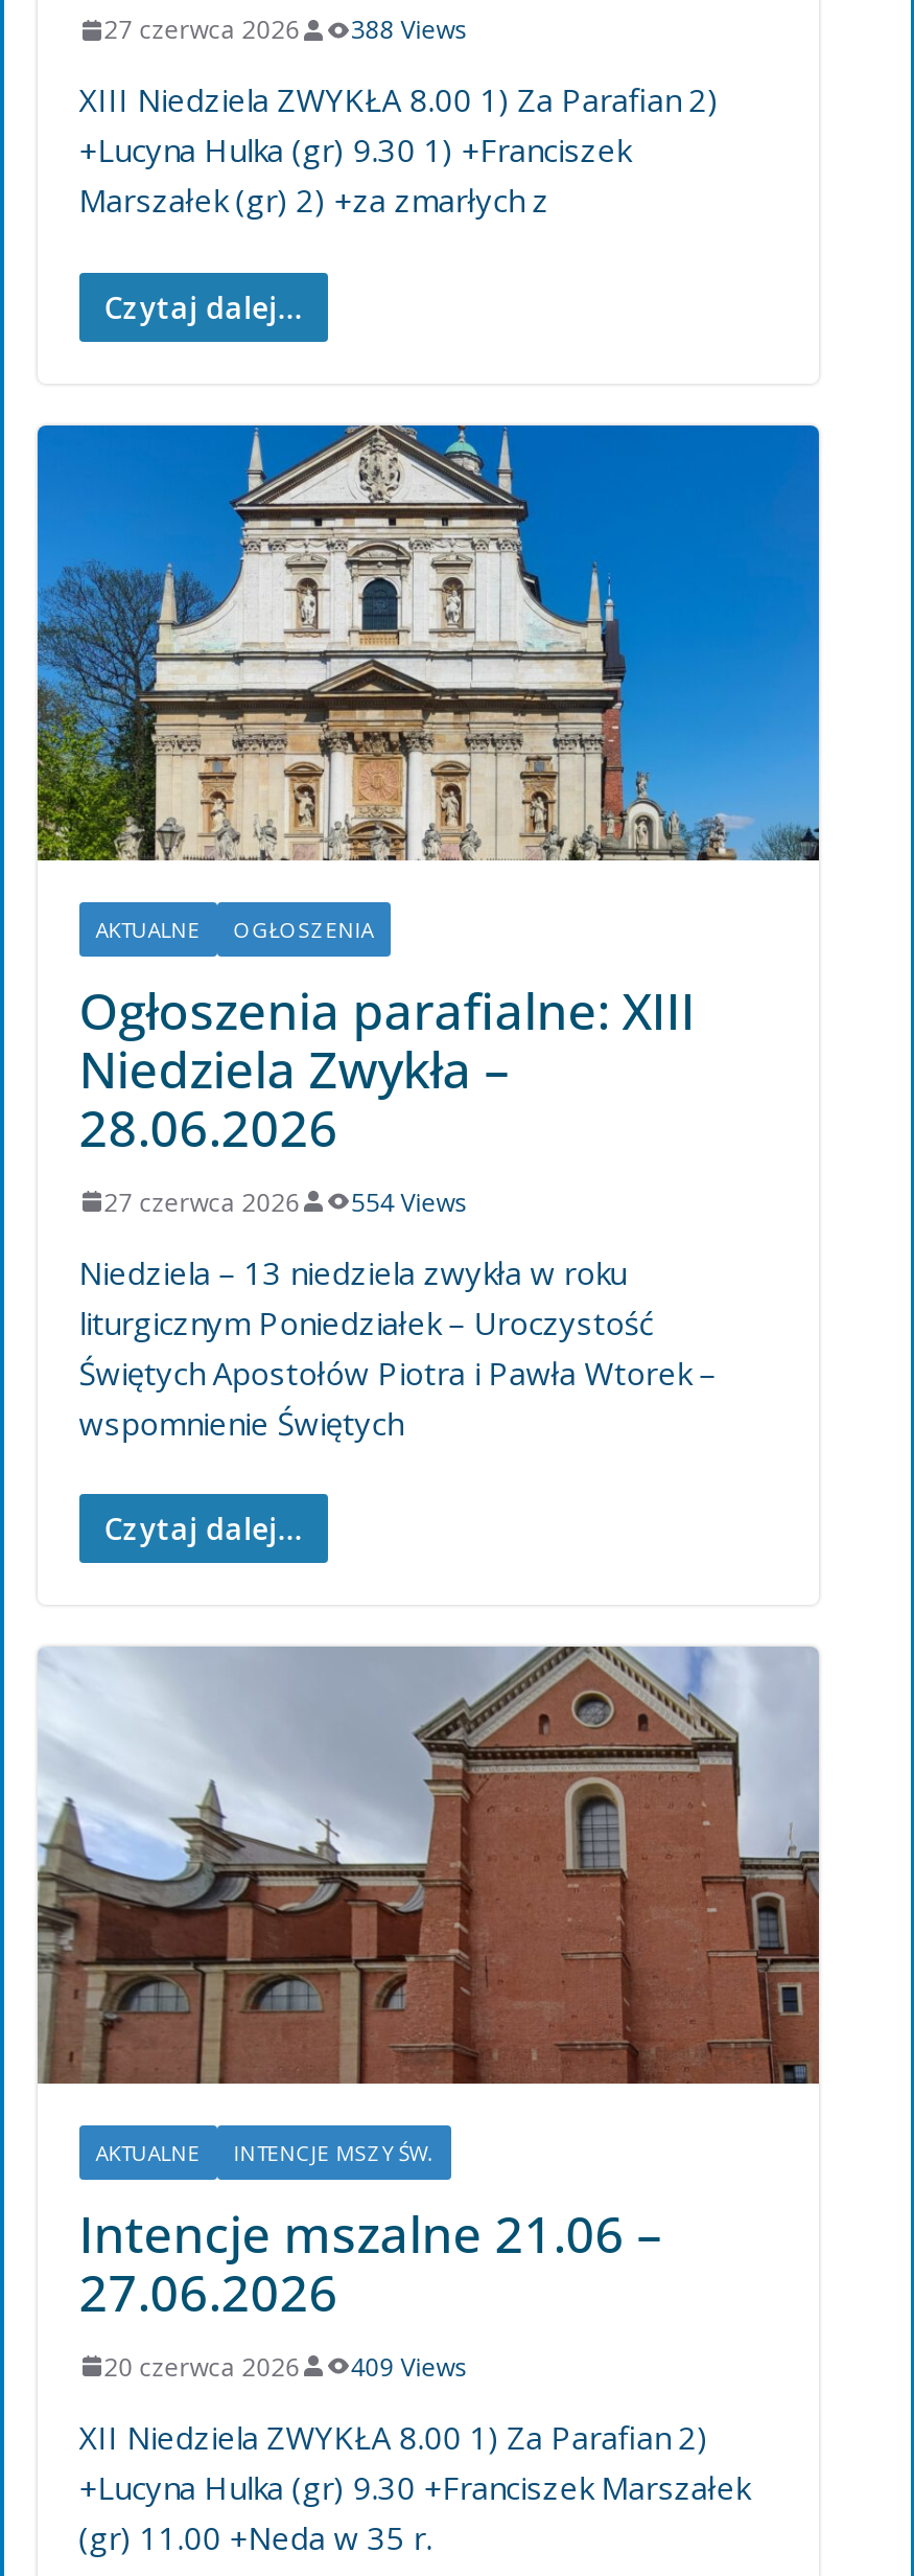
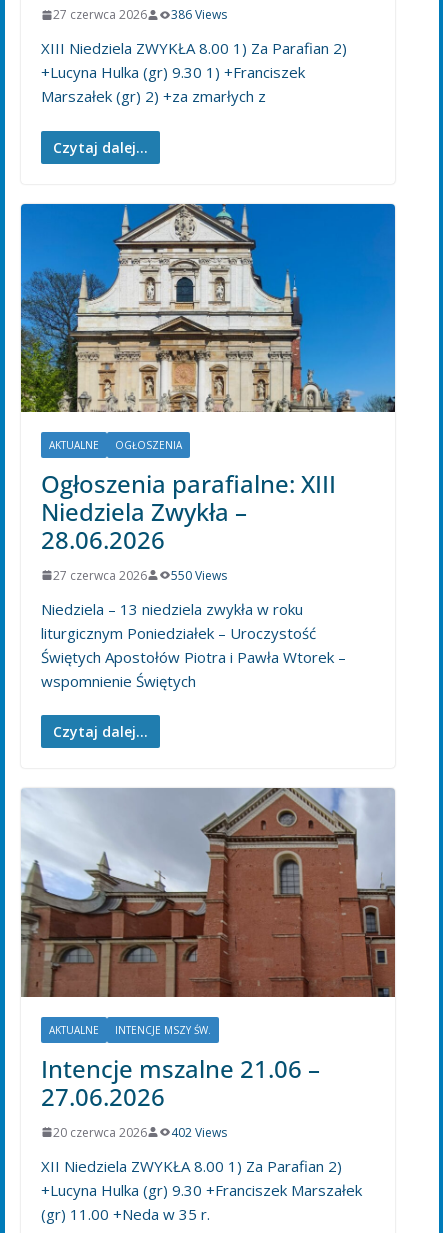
- 27 czerwca 2026 388 Views
+ 27 czerwca 2026 386 Views

- 27 czerwca 2026 554 Views
+ 27 czerwca 2026 550 Views

- 20 czerwca 2026 409 Views
+ 20 czerwca 2026 402 Views
